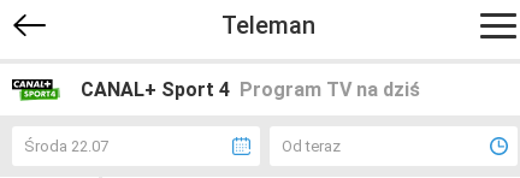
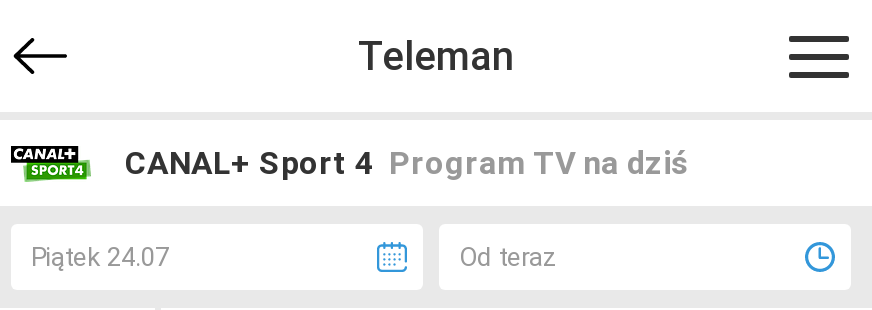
- Środa 22.07
+ Piątek 24.07
